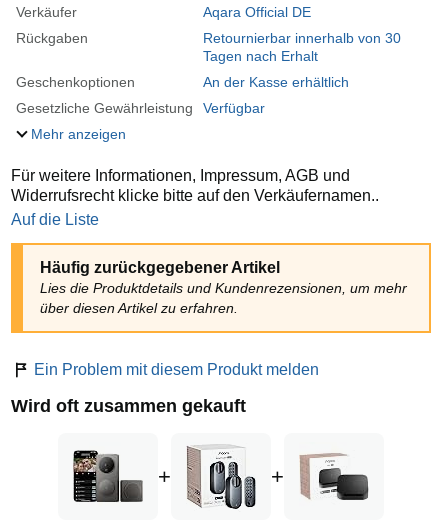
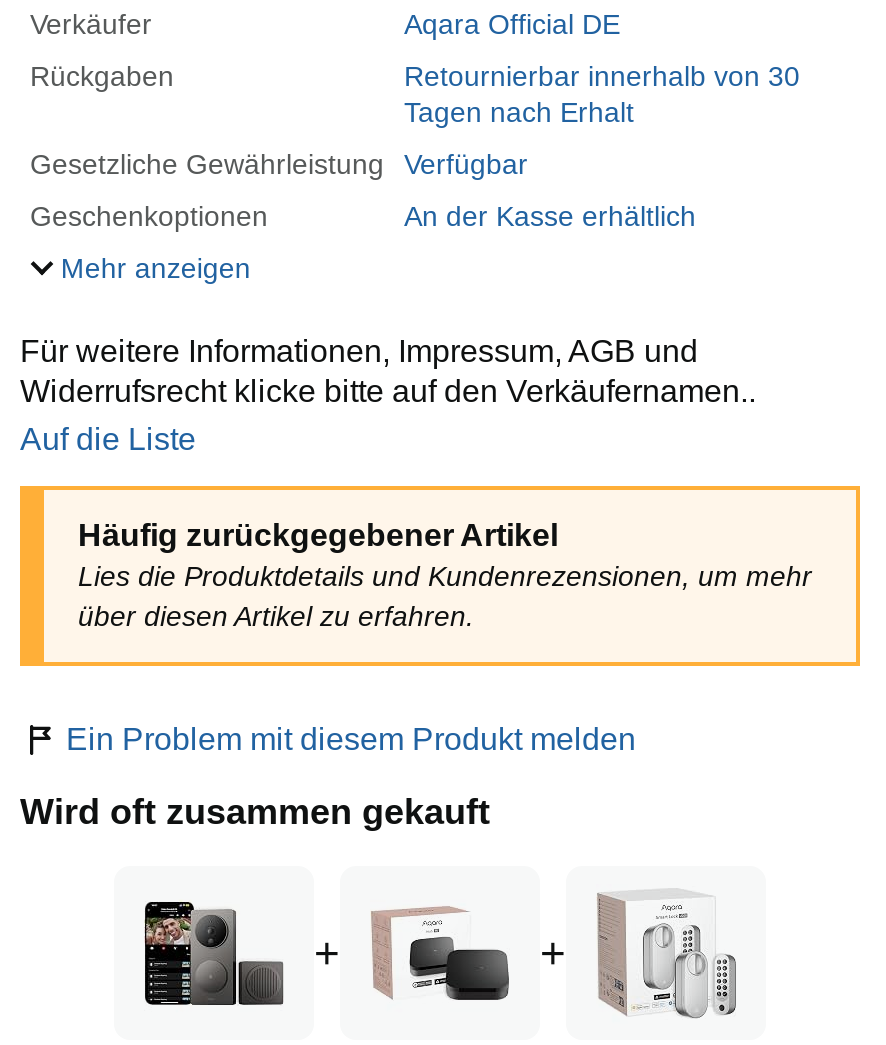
moved down: Geschenkoptionen | An der Kasse erhältlich

moved up: Gesetzliche Gewährleistung | Verfügbar

- [image]
+ [image]

- [image]
+ [image]
